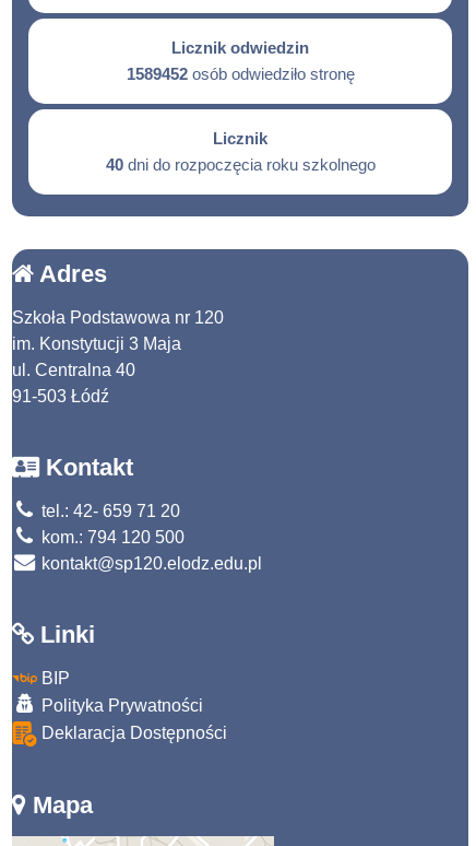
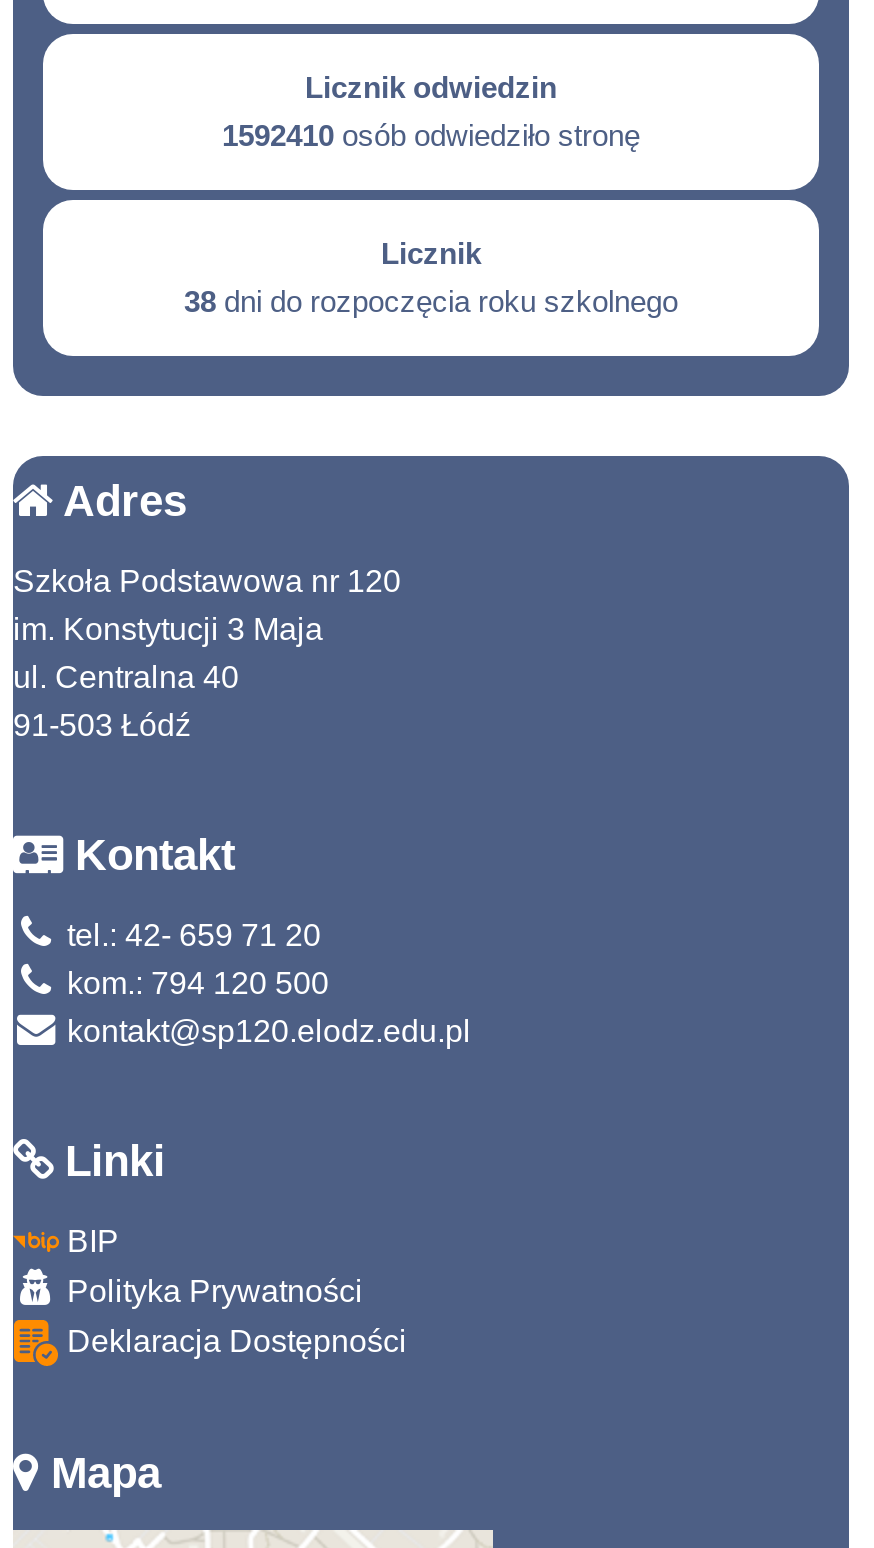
- 1589452 osób odwiedziło stronę
+ 1592410 osób odwiedziło stronę

- 40 dni do rozpoczęcia roku szkolnego
+ 38 dni do rozpoczęcia roku szkolnego
